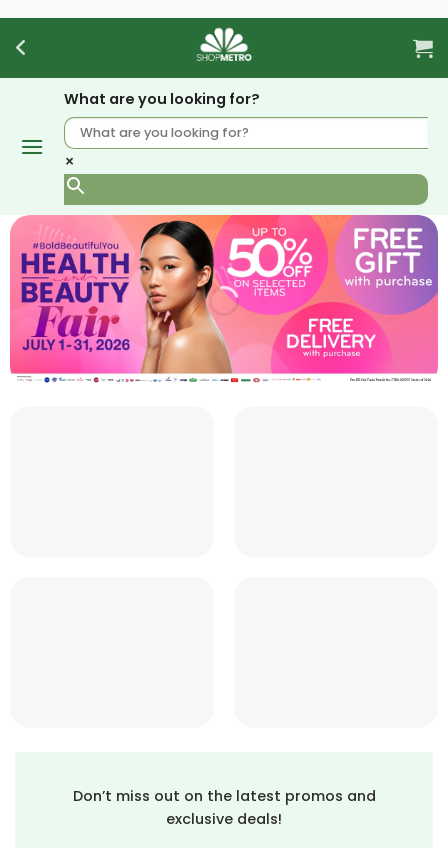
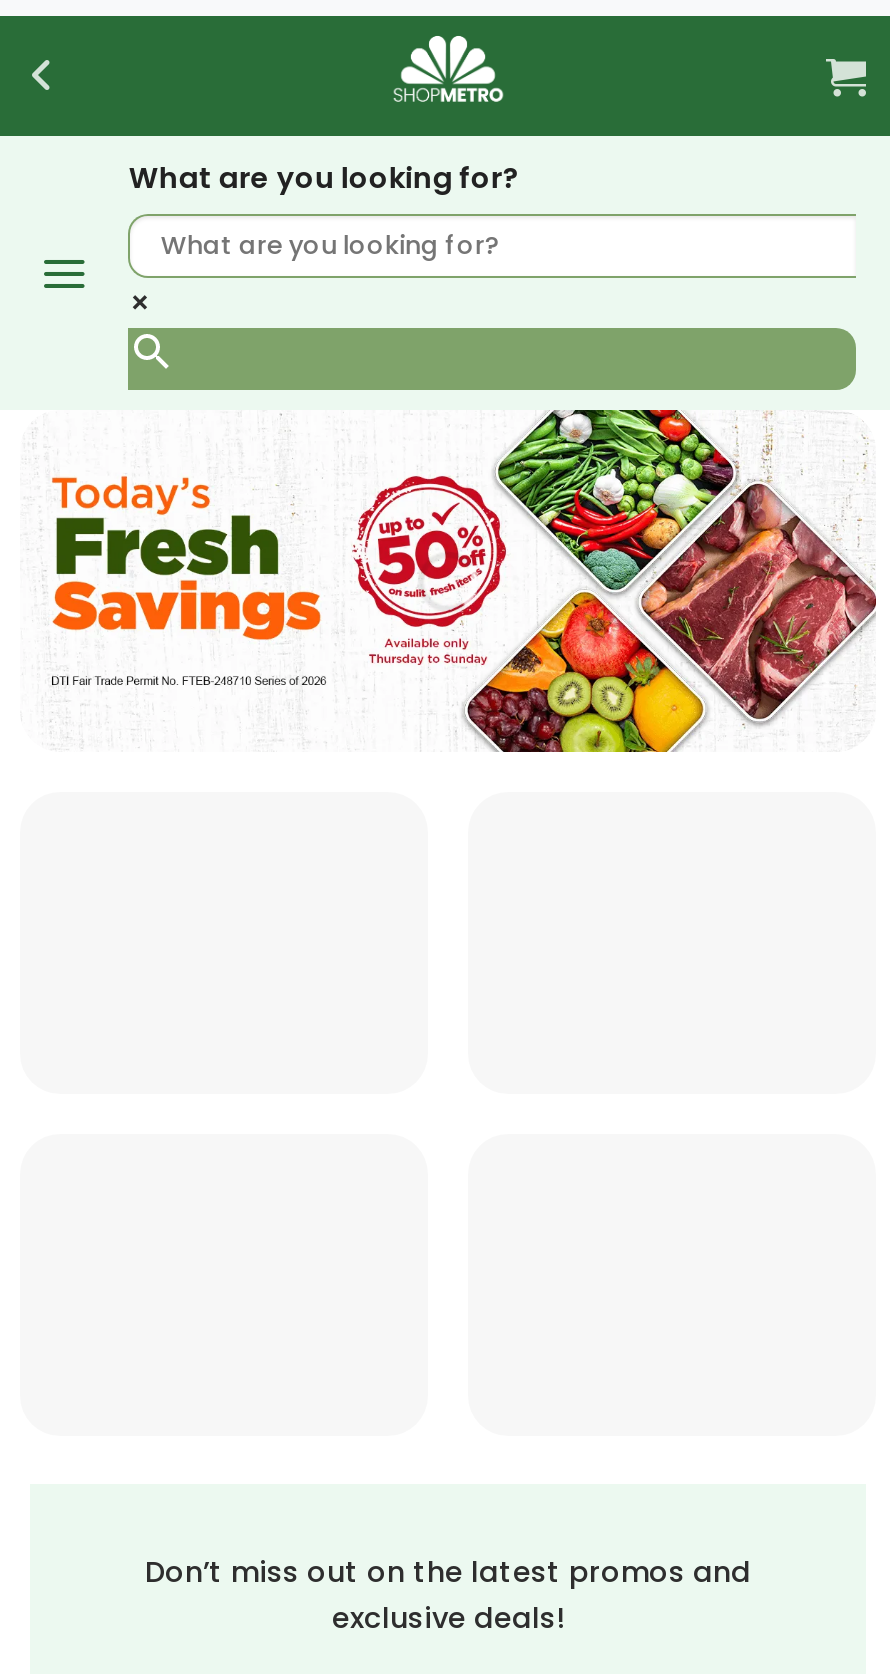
- [image]
+ [image]
